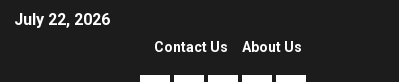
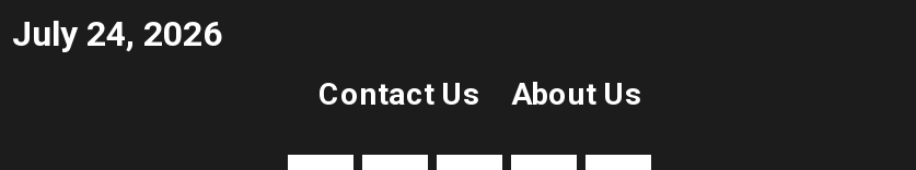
- July 22, 2026
+ July 24, 2026
